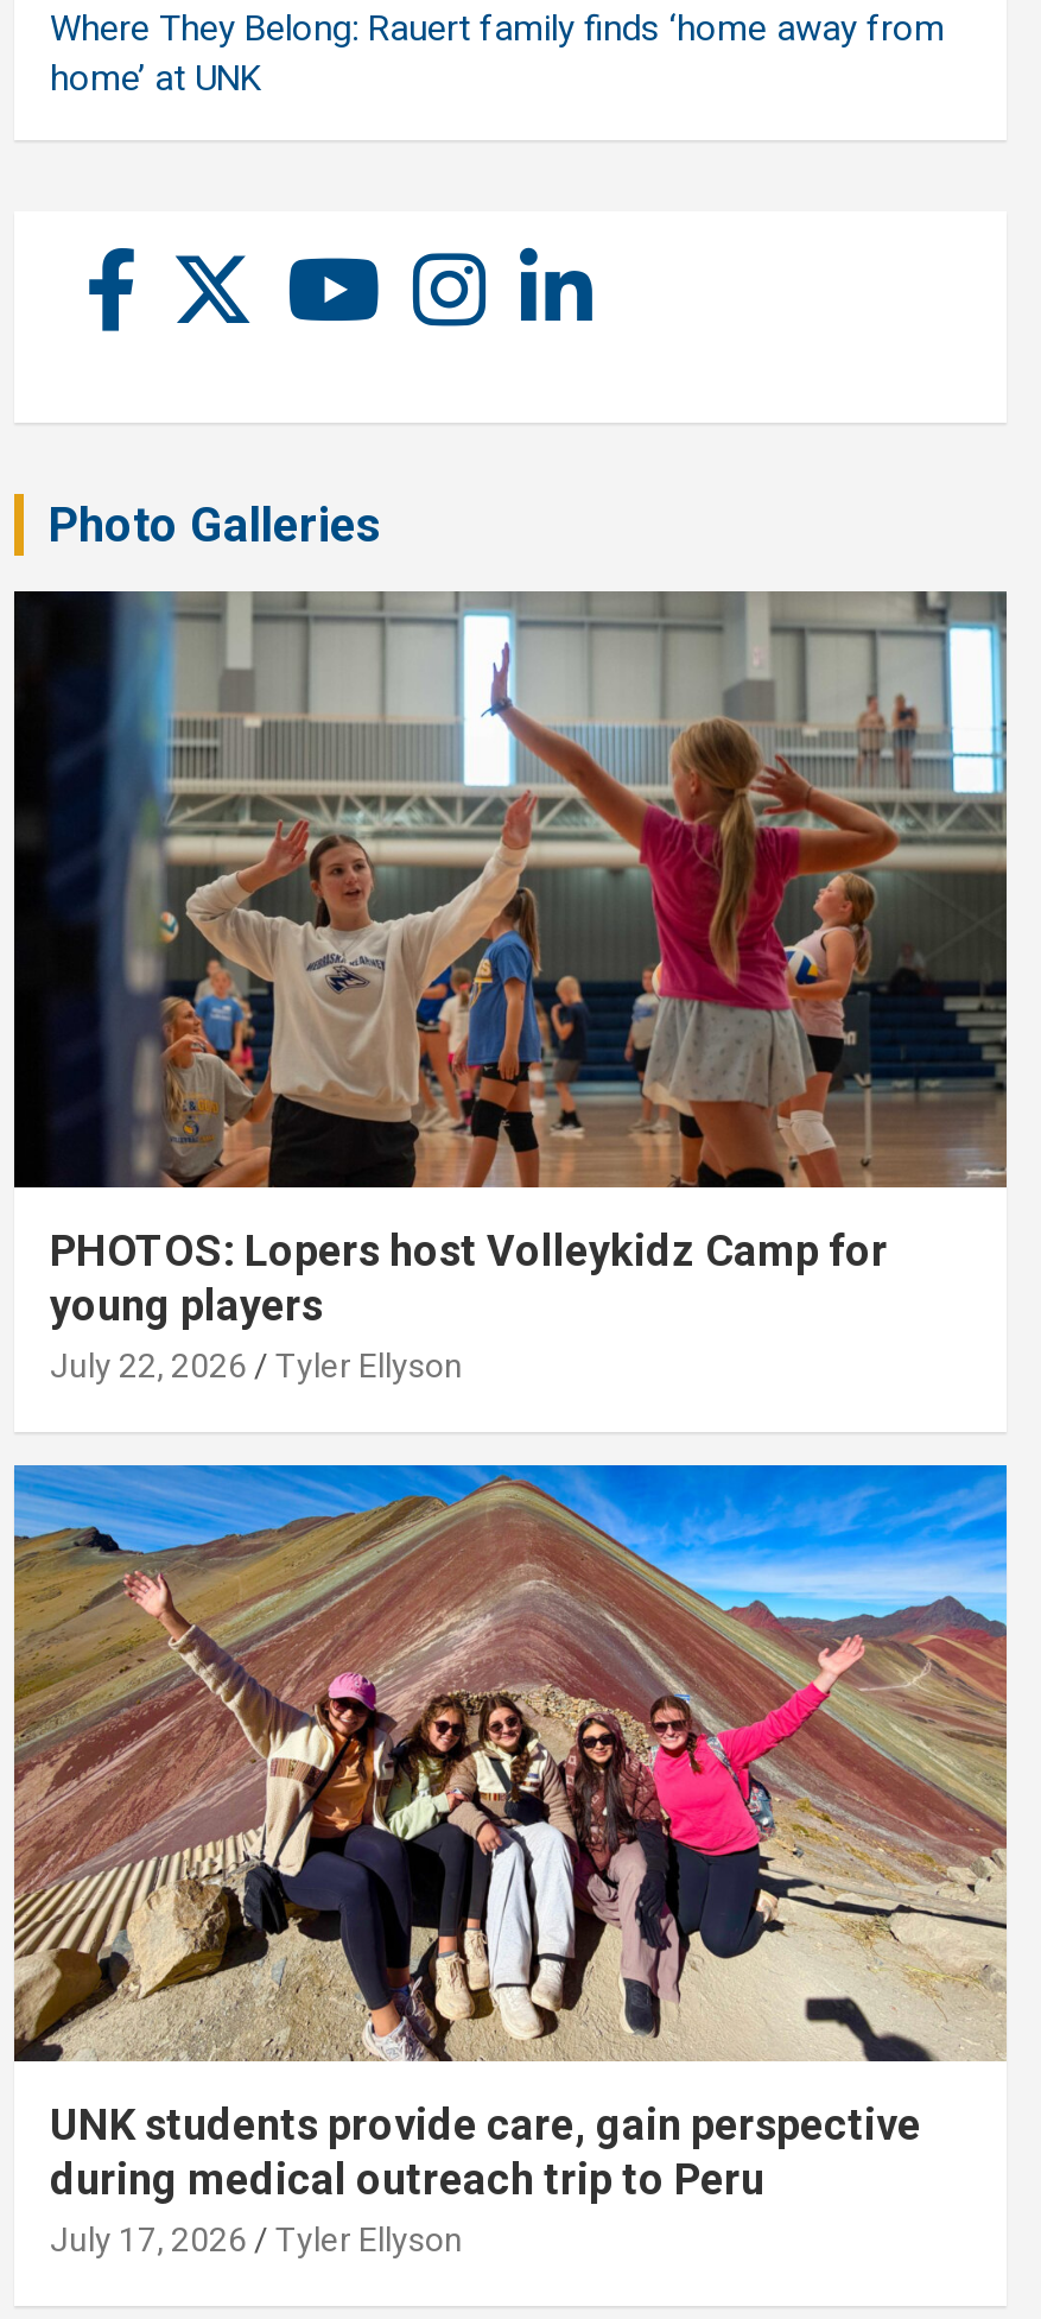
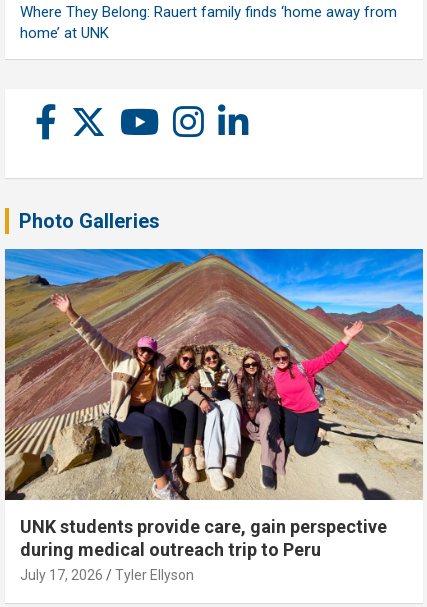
- [image]
- PHOTOS: Lopers host Volleykidz Camp for
- young players
- July 22, 2026
- Tyler Ellyson
